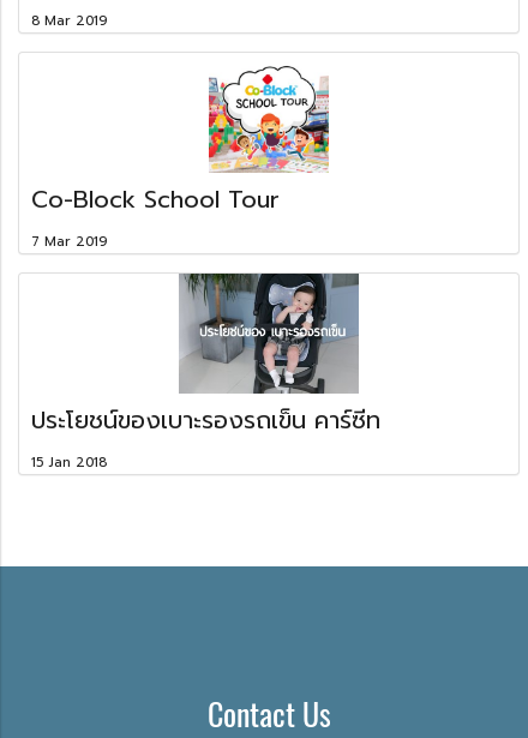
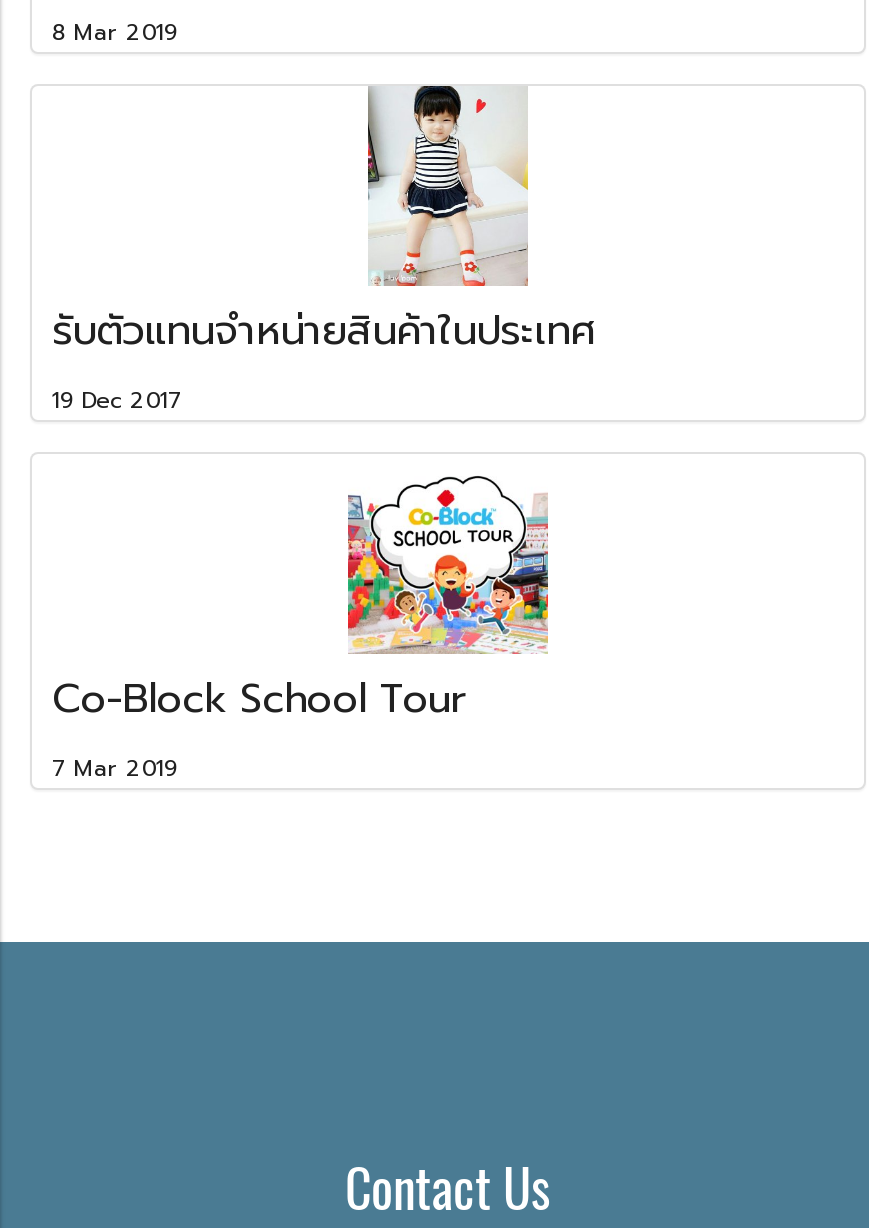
+ [image]
+ รับตัวแทนจำหน่ายสินค้าในประเทศ
+ 19 Dec 2017

moved down: [image] | Co-Block School Tour | 7 Mar 2019

- [image]
- ประโยชน์ของเบาะรองรถเข็น คาร์ซีท
- 15 Jan 2018
